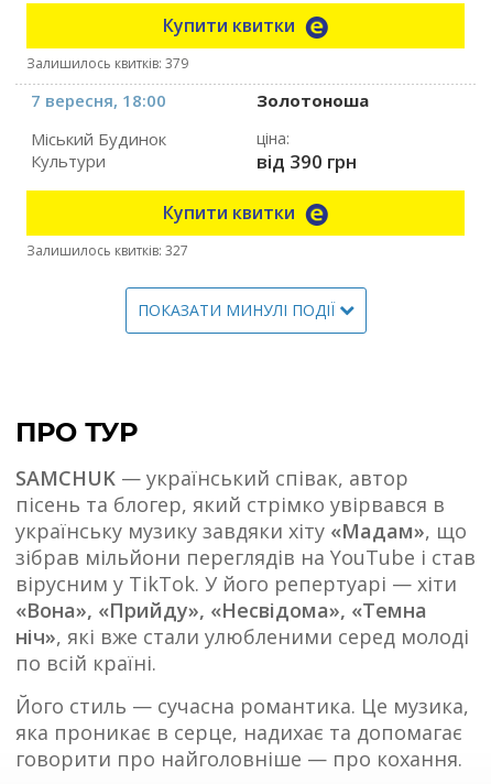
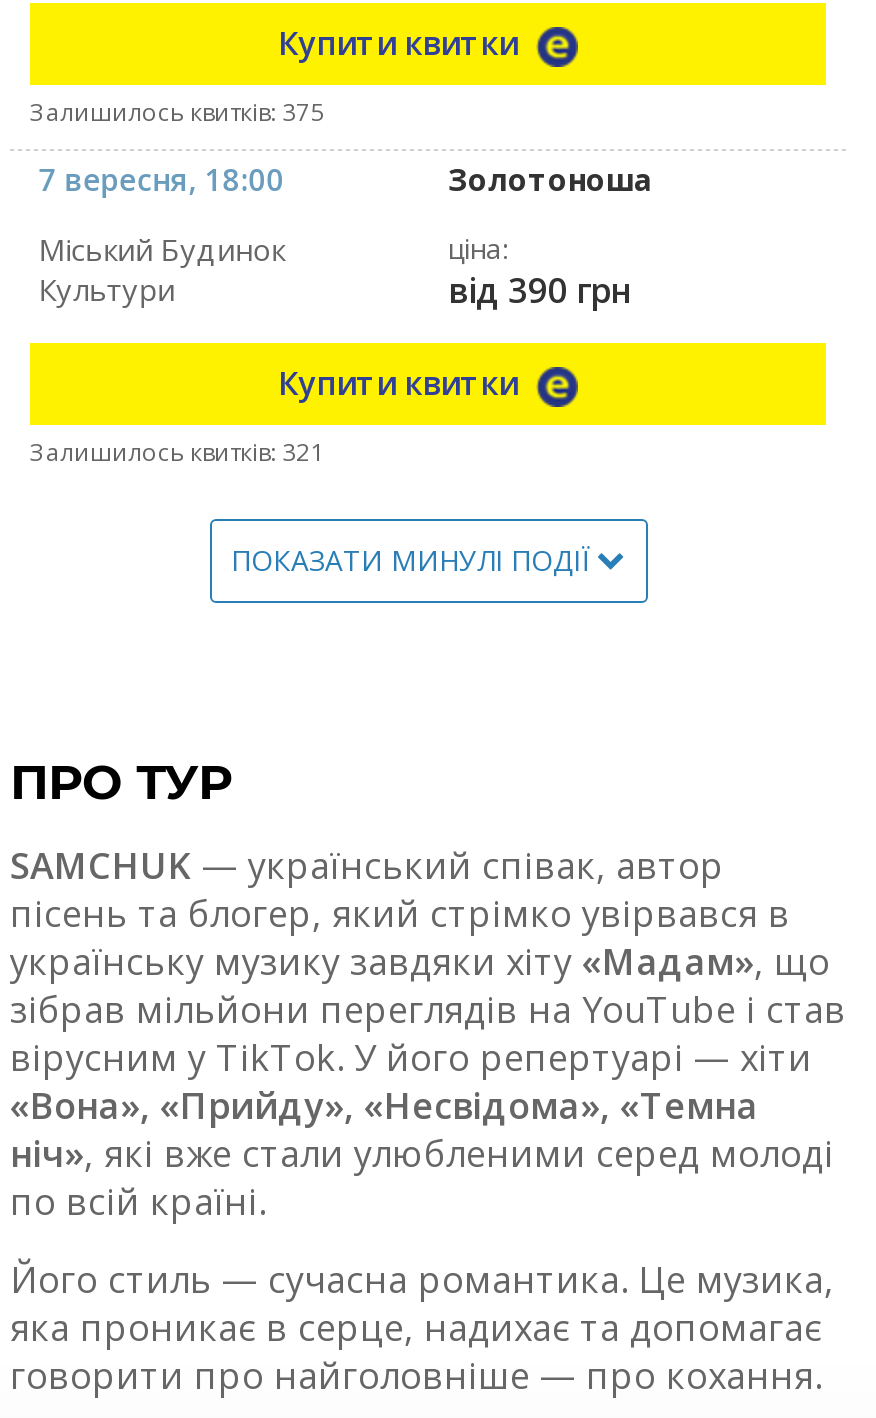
- Залишилось квитків: 379
+ Залишилось квитків: 375

- Залишилось квитків: 327
+ Залишилось квитків: 321
